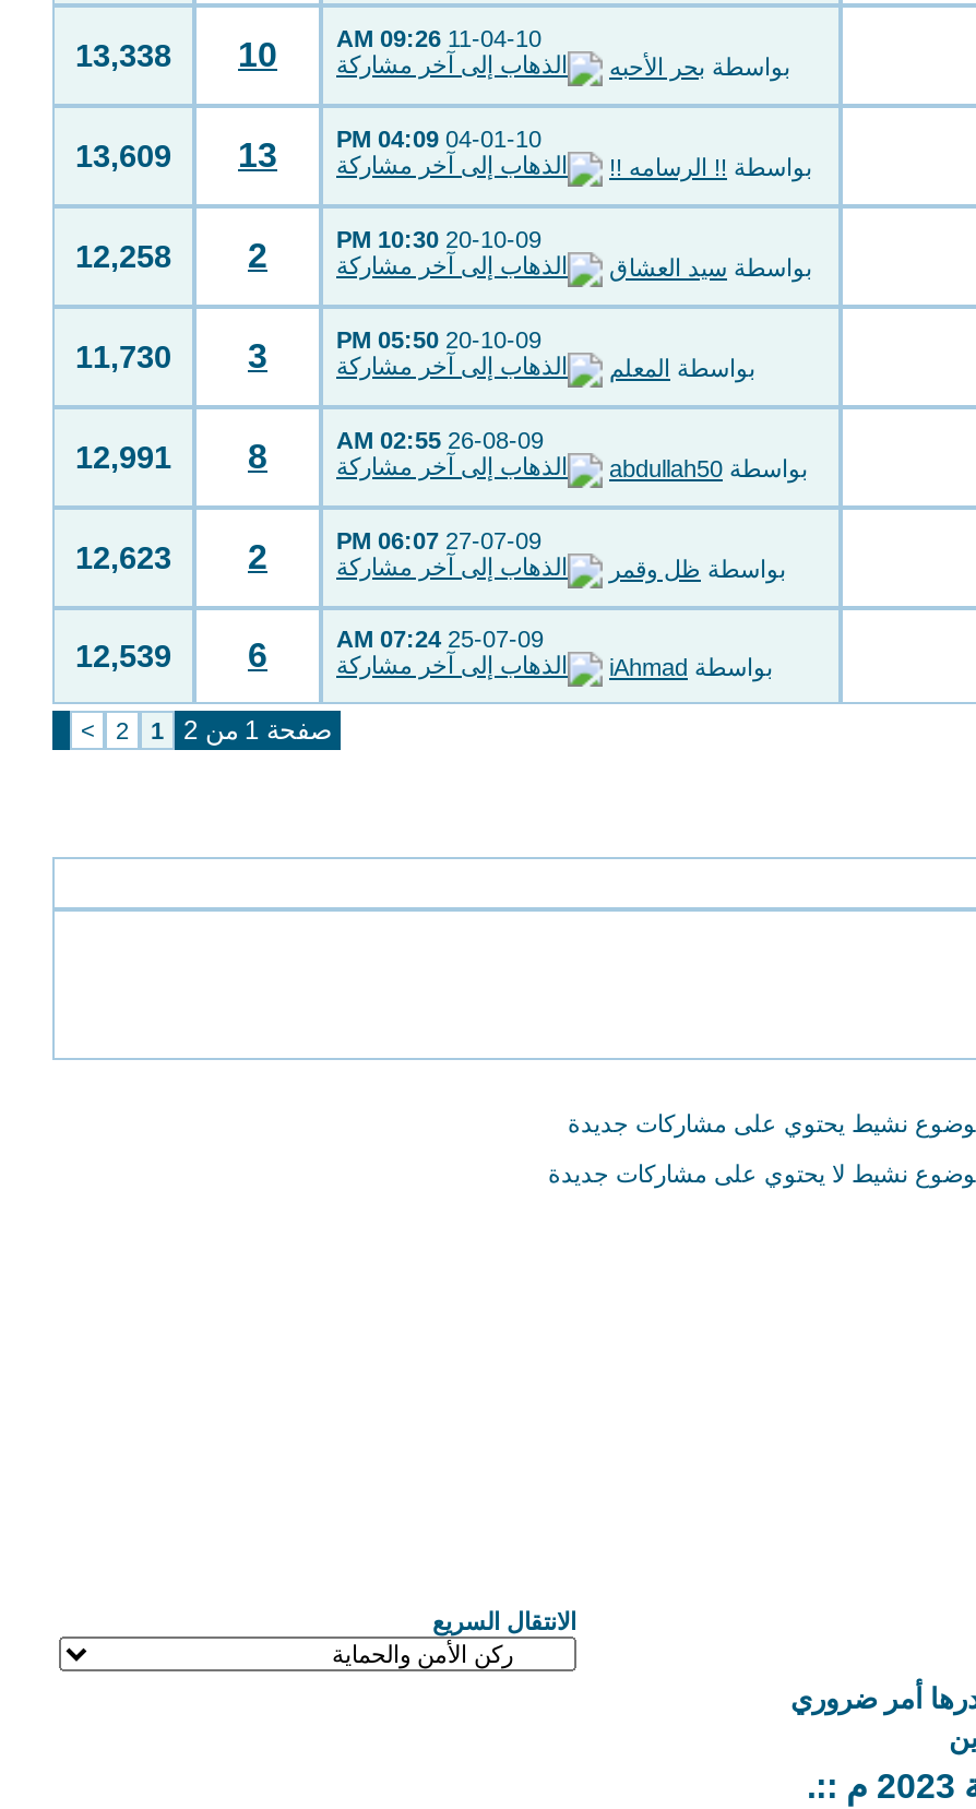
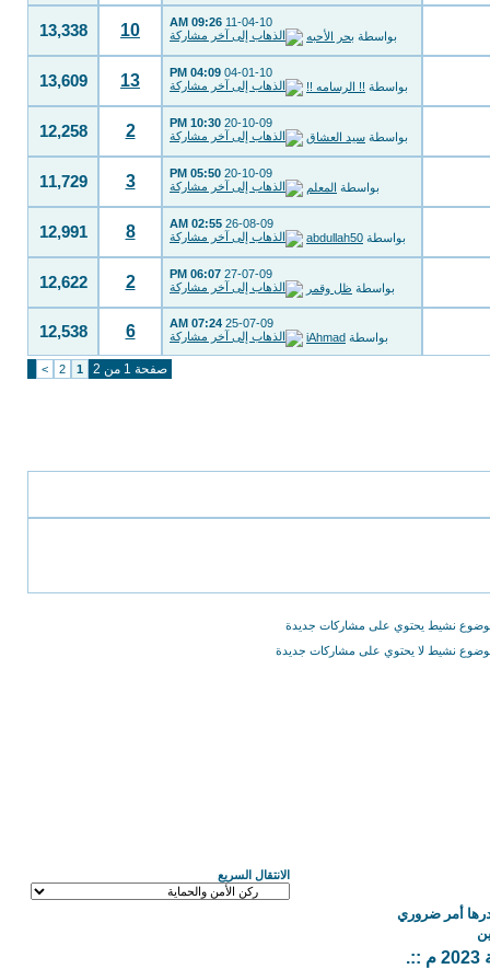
- 11,730
+ 11,729

- 12,623
+ 12,622

- 12,539
+ 12,538
